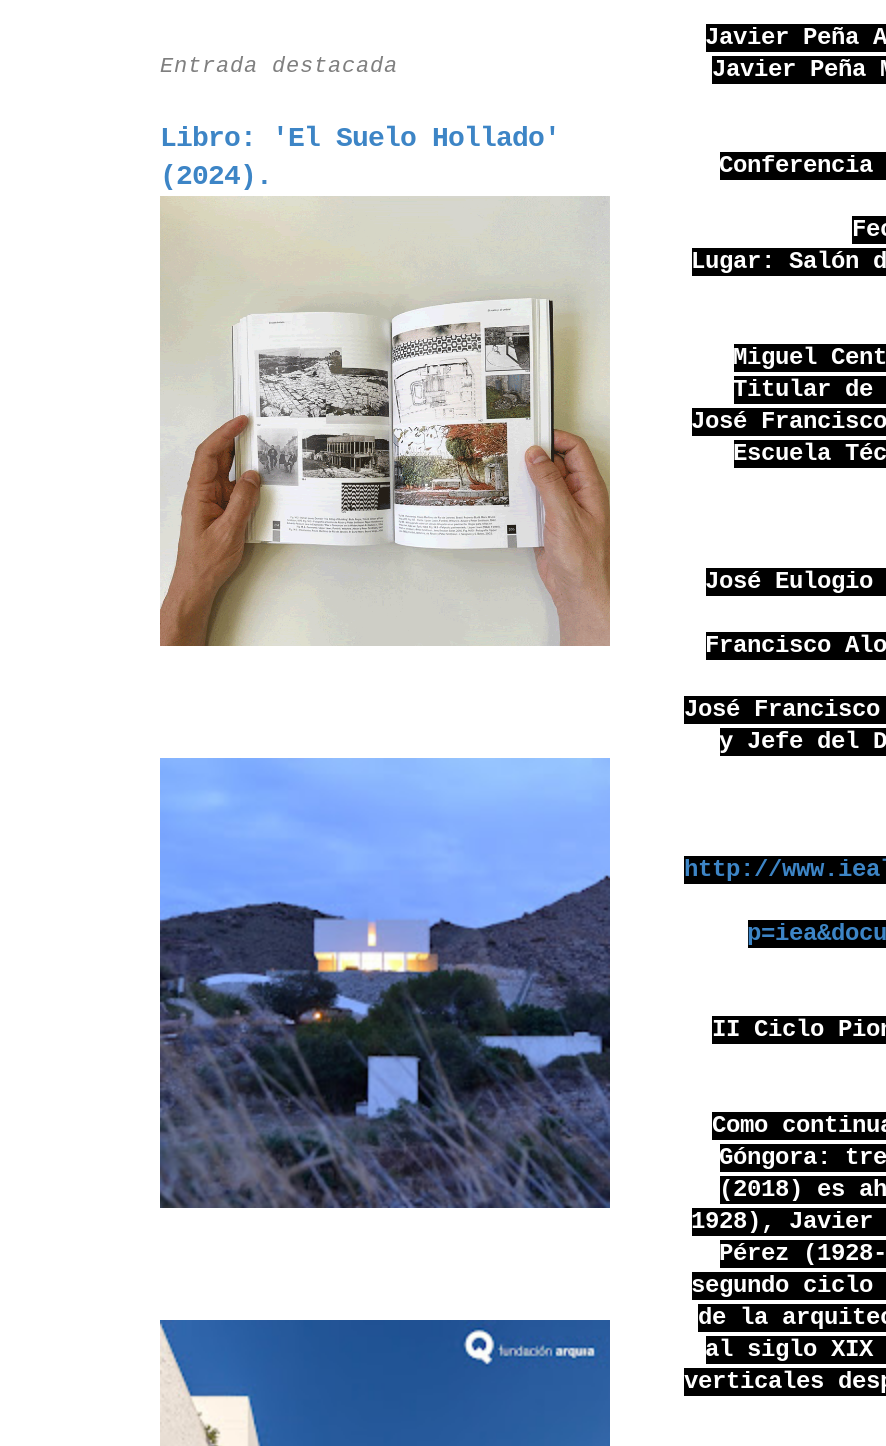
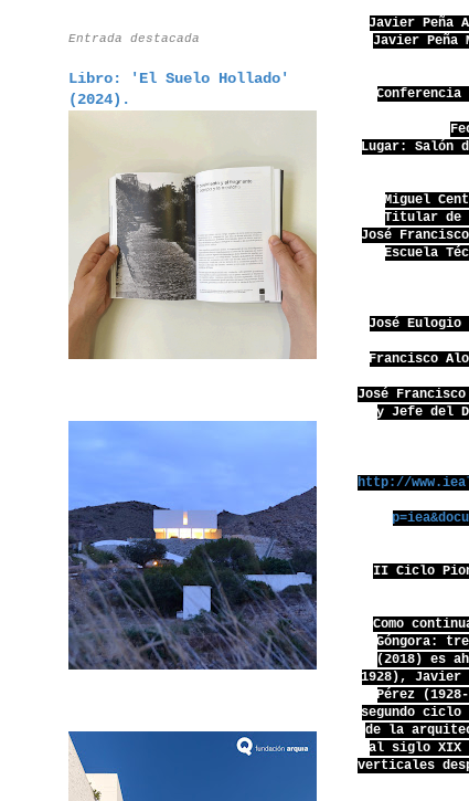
- [image]
+ [image]
